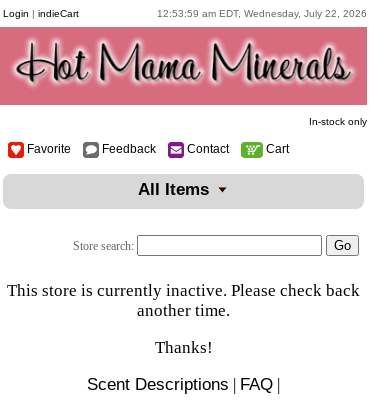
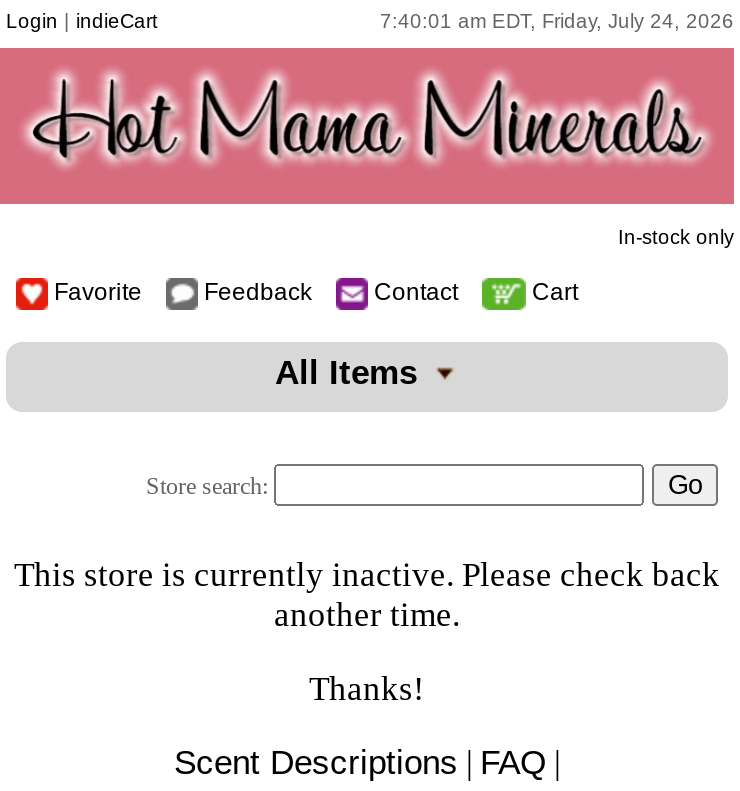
- 12:53:59 am EDT, Wednesday, July 22, 2026
+ 7:40:01 am EDT, Friday, July 24, 2026
